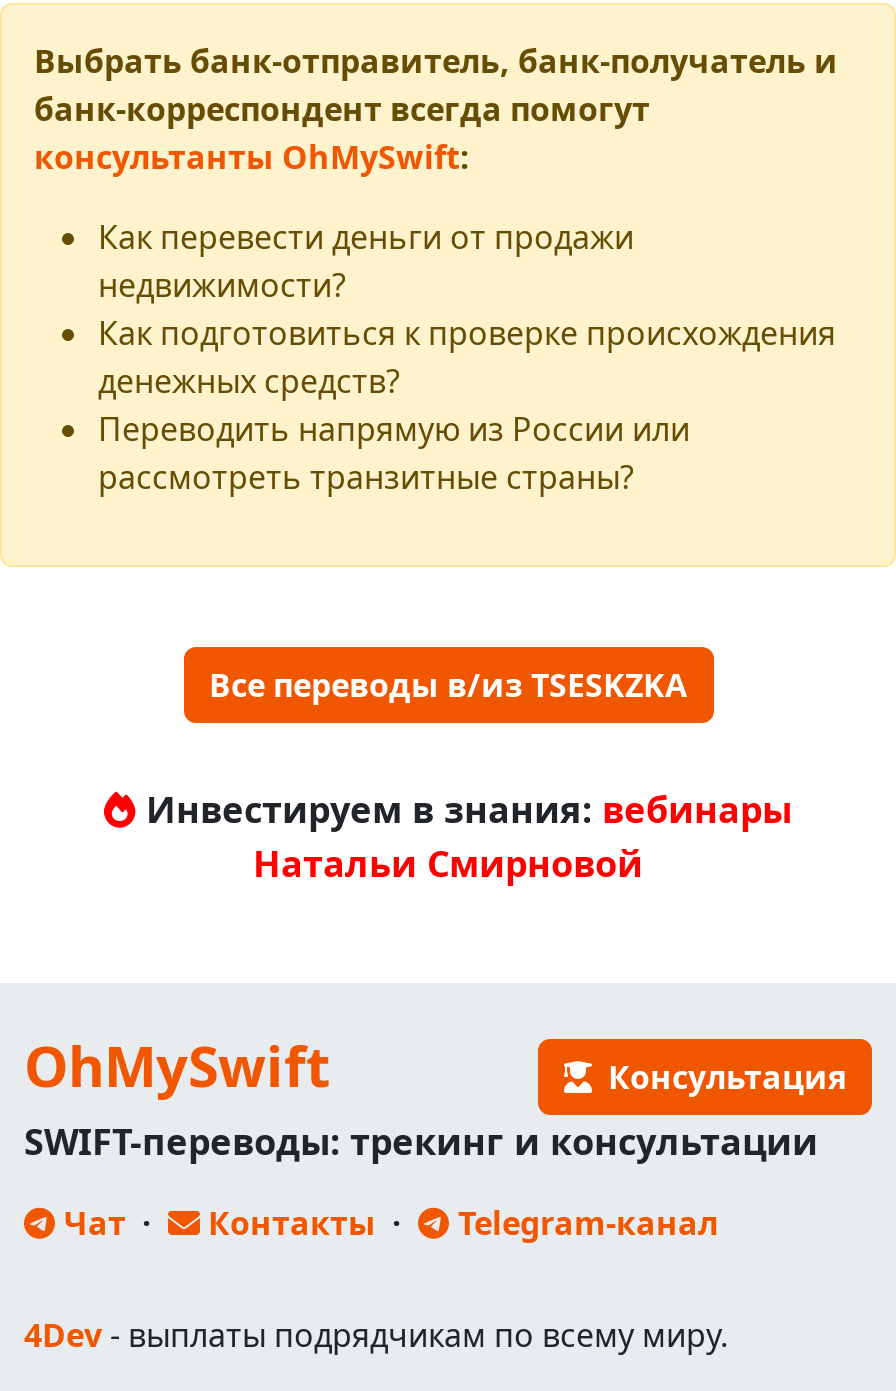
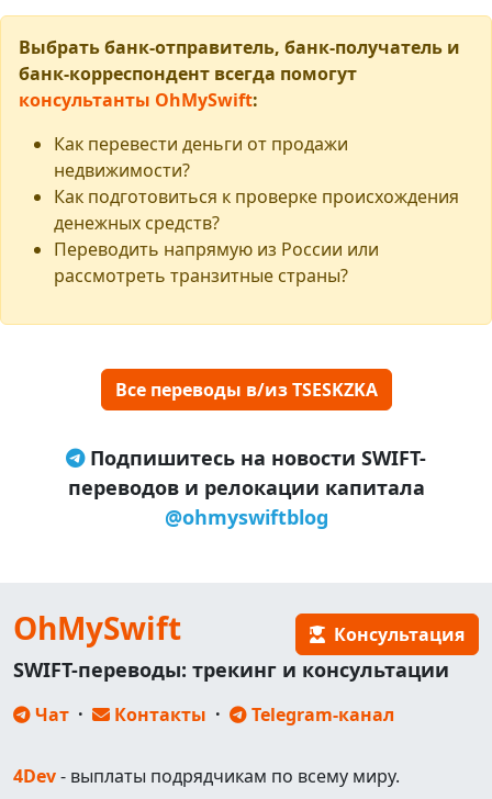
- Инвестируем в знания: вебинары
- Натальи Смирновой
+ Подпишитесь на новости SWIFT-
+ переводов и релокации капитала
+ @ohmyswiftblog
